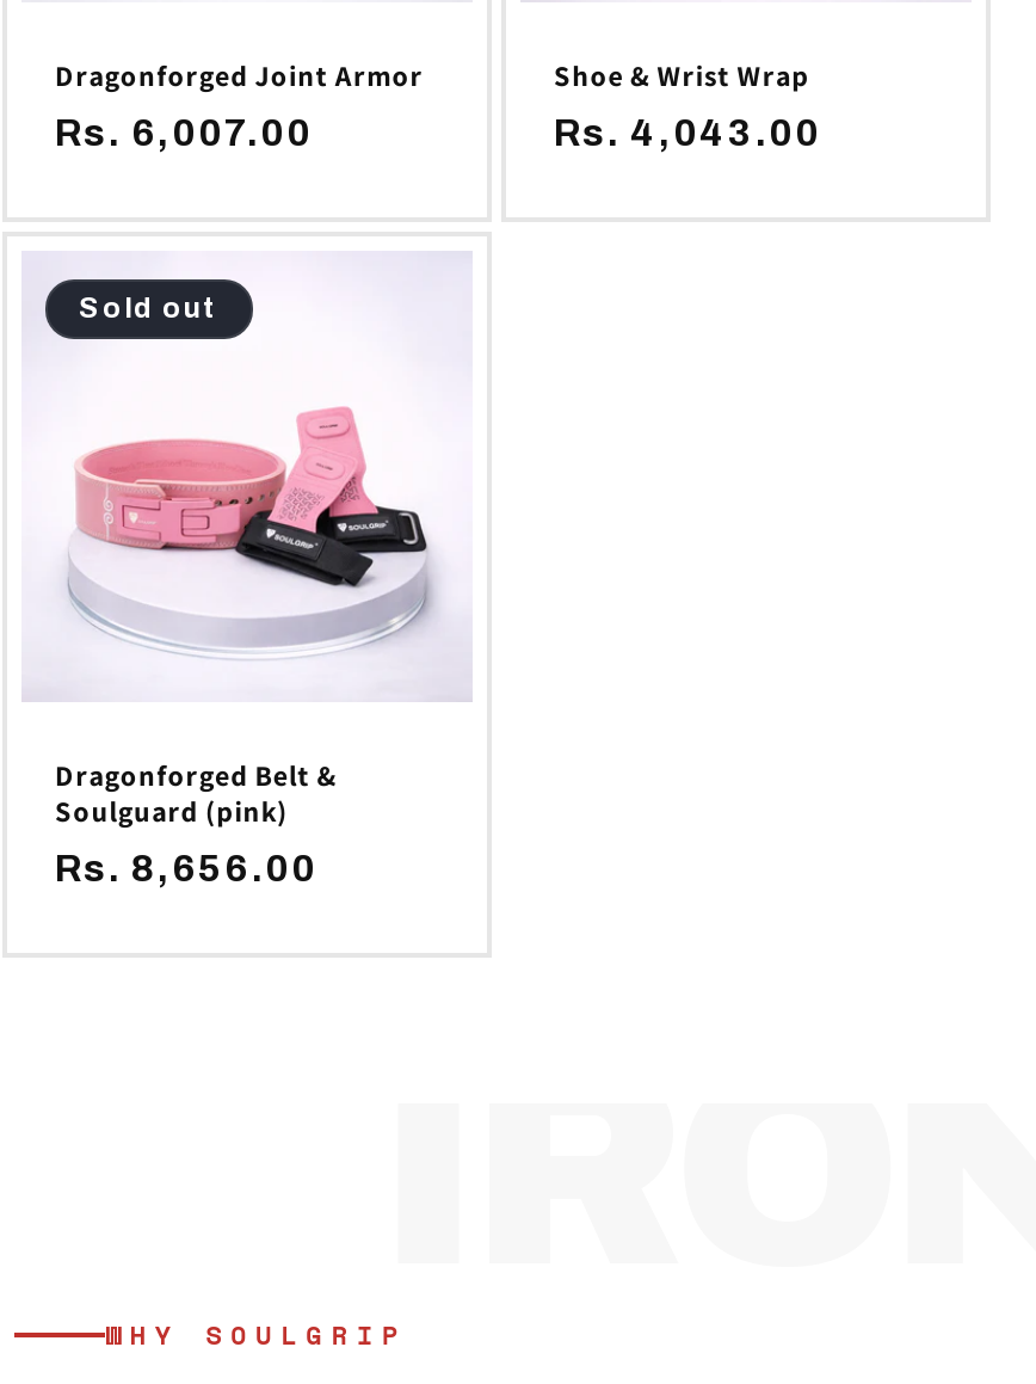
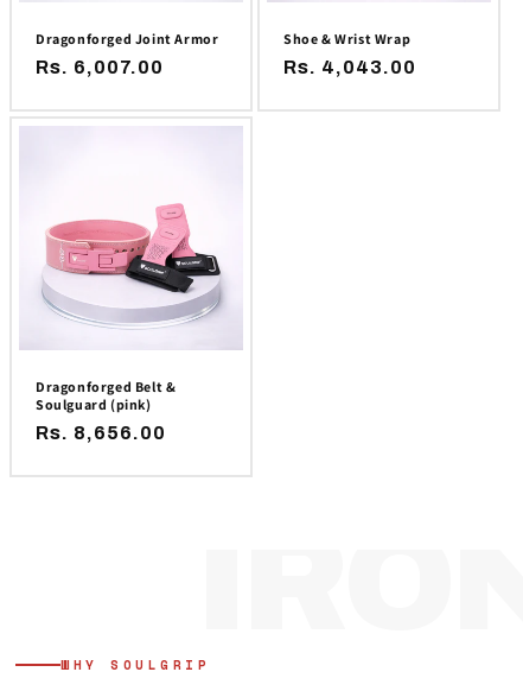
- Sold out
